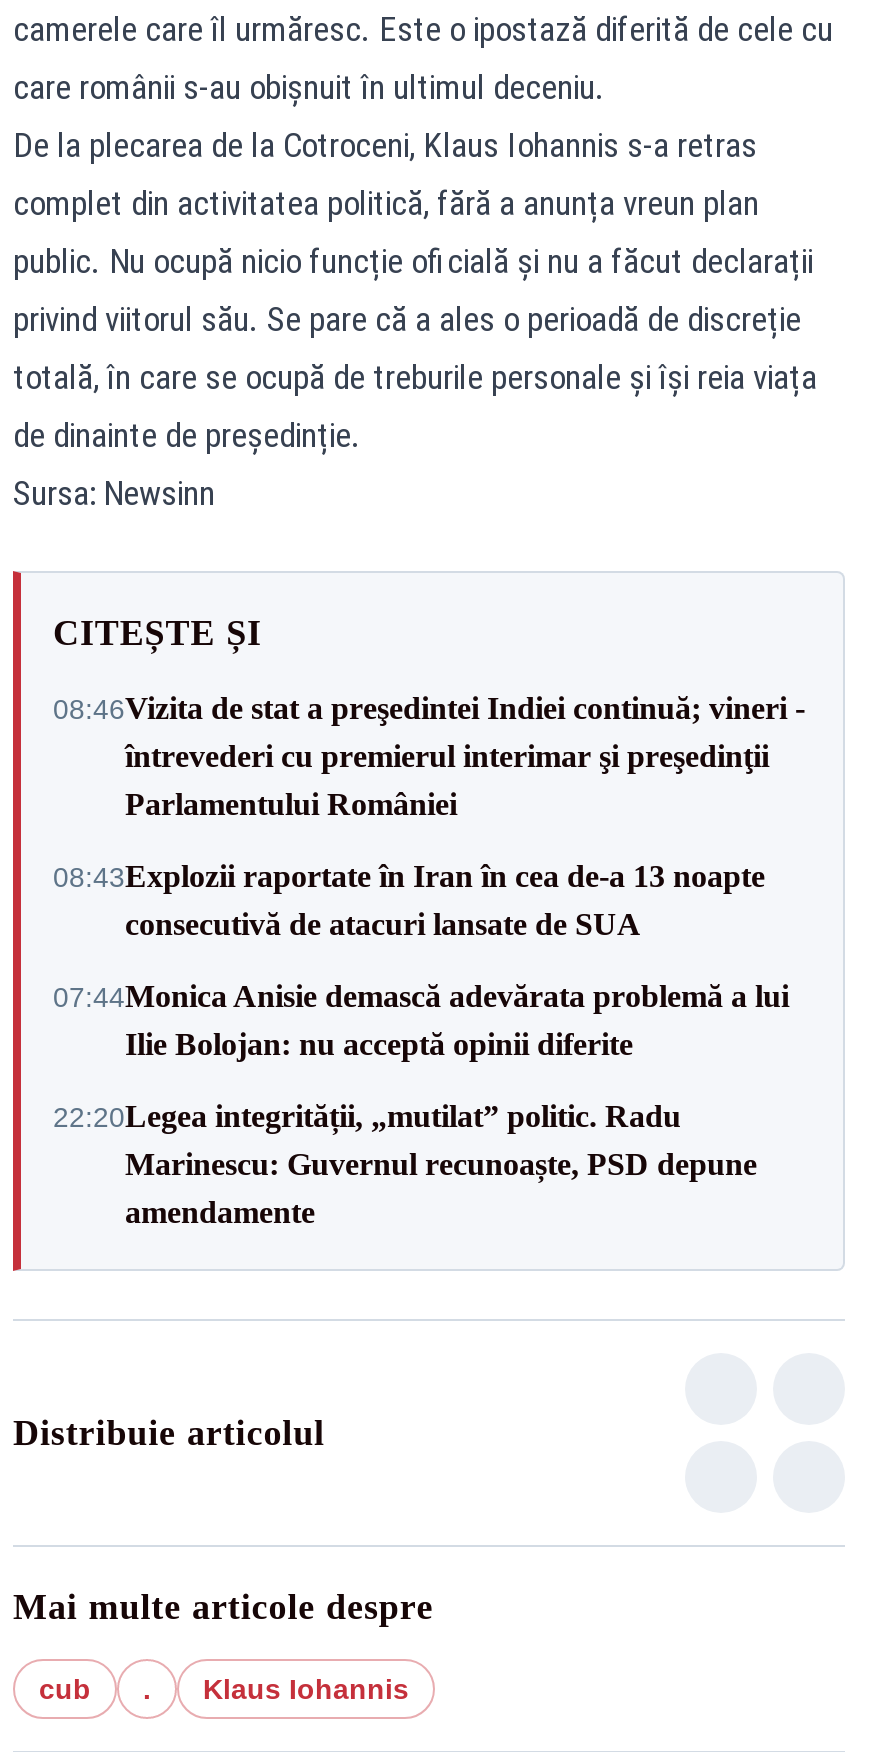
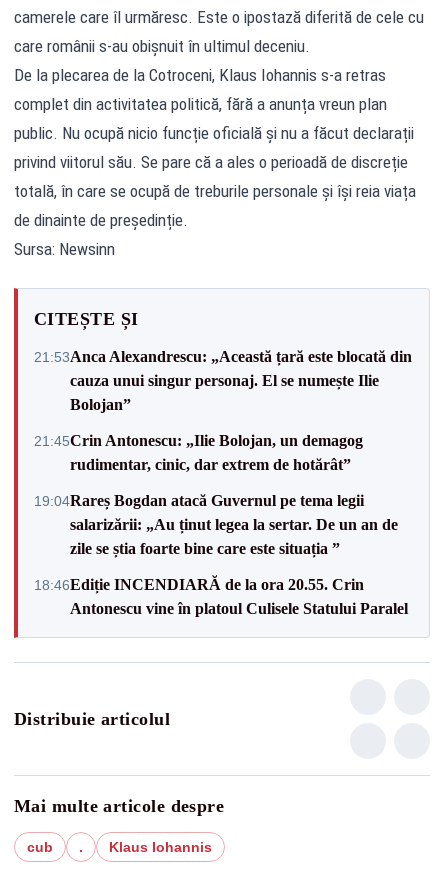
- 08:46Vizita de stat a preşedintei Indiei continuă; vineri -
- întrevederi cu premierul interimar şi preşedinţii
- Parlamentului României
+ 21:53Anca Alexandrescu: „Această țară este blocată din
+ cauza unui singur personaj. El se numește Ilie
+ Bolojan”

- 08:43Explozii raportate în Iran în cea de-a 13 noapte
- consecutivă de atacuri lansate de SUA
+ 21:45Crin Antonescu: „Ilie Bolojan, un demagog
+ rudimentar, cinic, dar extrem de hotărât”

- 07:44Monica Anisie demască adevărata problemă a lui
- Ilie Bolojan: nu acceptă opinii diferite
+ 19:04Rareș Bogdan atacă Guvernul pe tema legii
+ salarizării: „Au ținut legea la sertar. De un an de
+ zile se știa foarte bine care este situația ”

- 22:20Legea integrității, „mutilat” politic. Radu
- Marinescu: Guvernul recunoaște, PSD depune
- amendamente
+ 18:46Ediție INCENDIARĂ de la ora 20.55. Crin
+ Antonescu vine în platoul Culisele Statului Paralel
